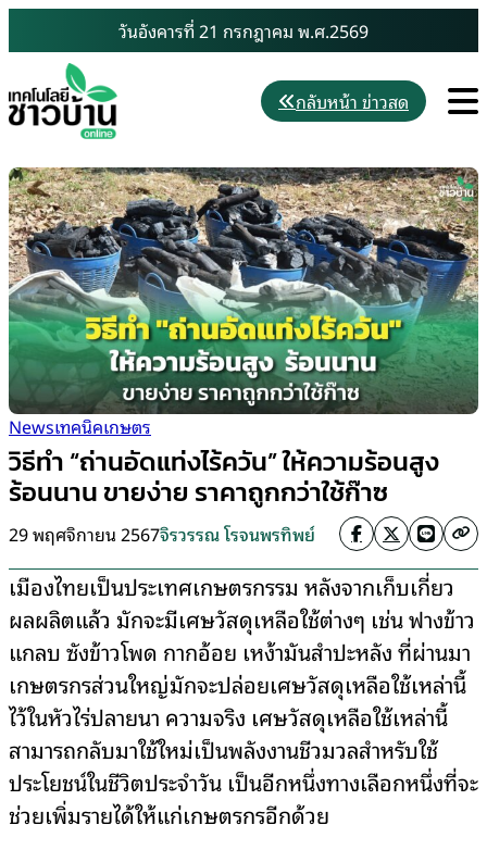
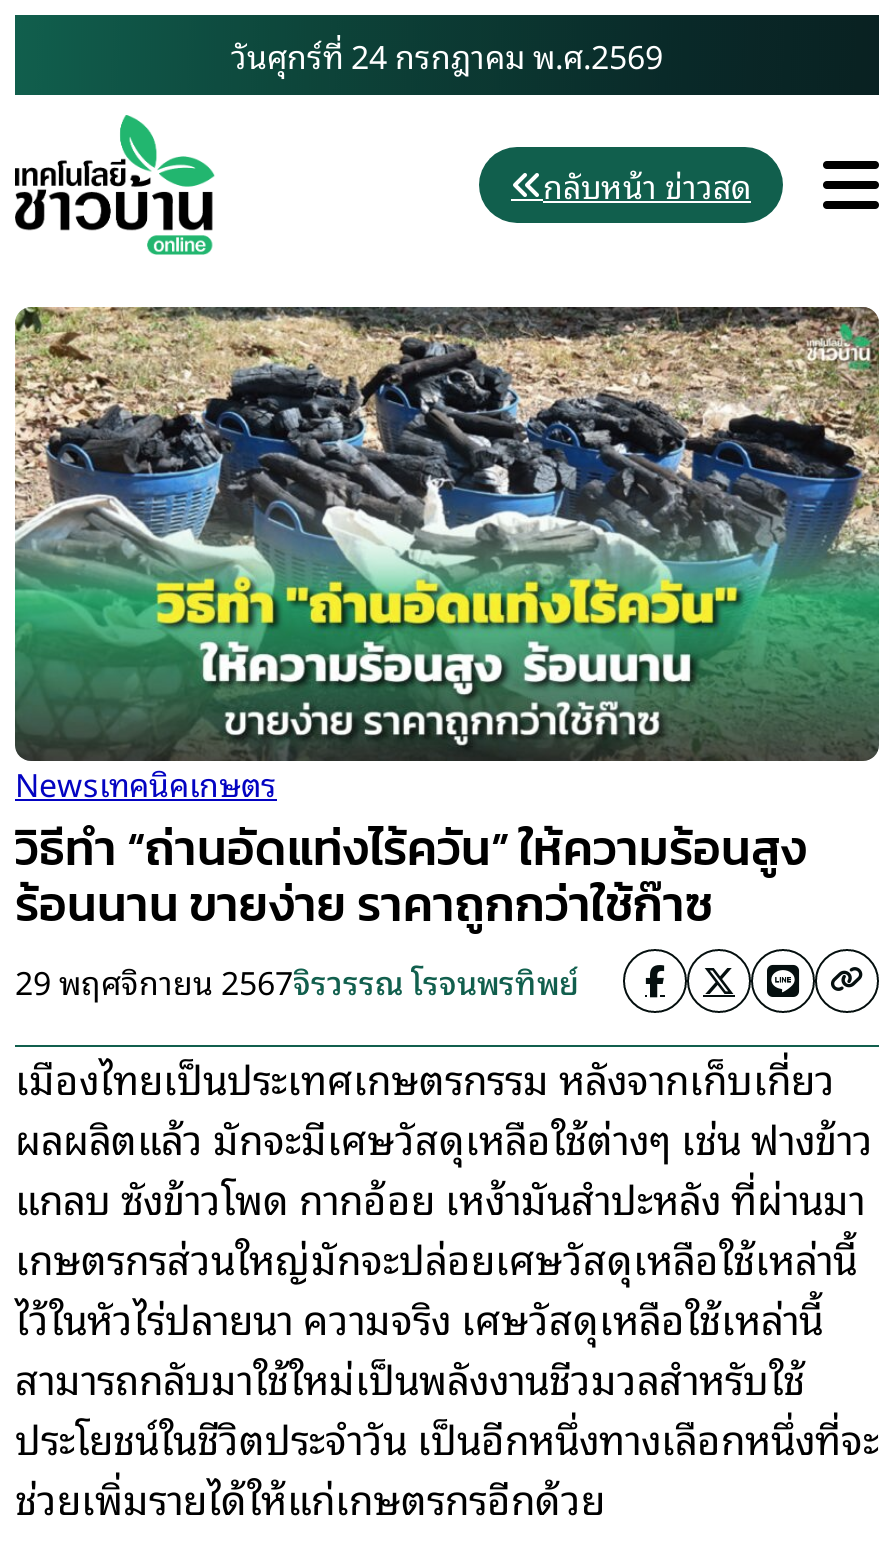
- วันอังคารที่ 21 กรกฎาคม พ.ศ.2569
+ วันศุกร์ที่ 24 กรกฎาคม พ.ศ.2569
